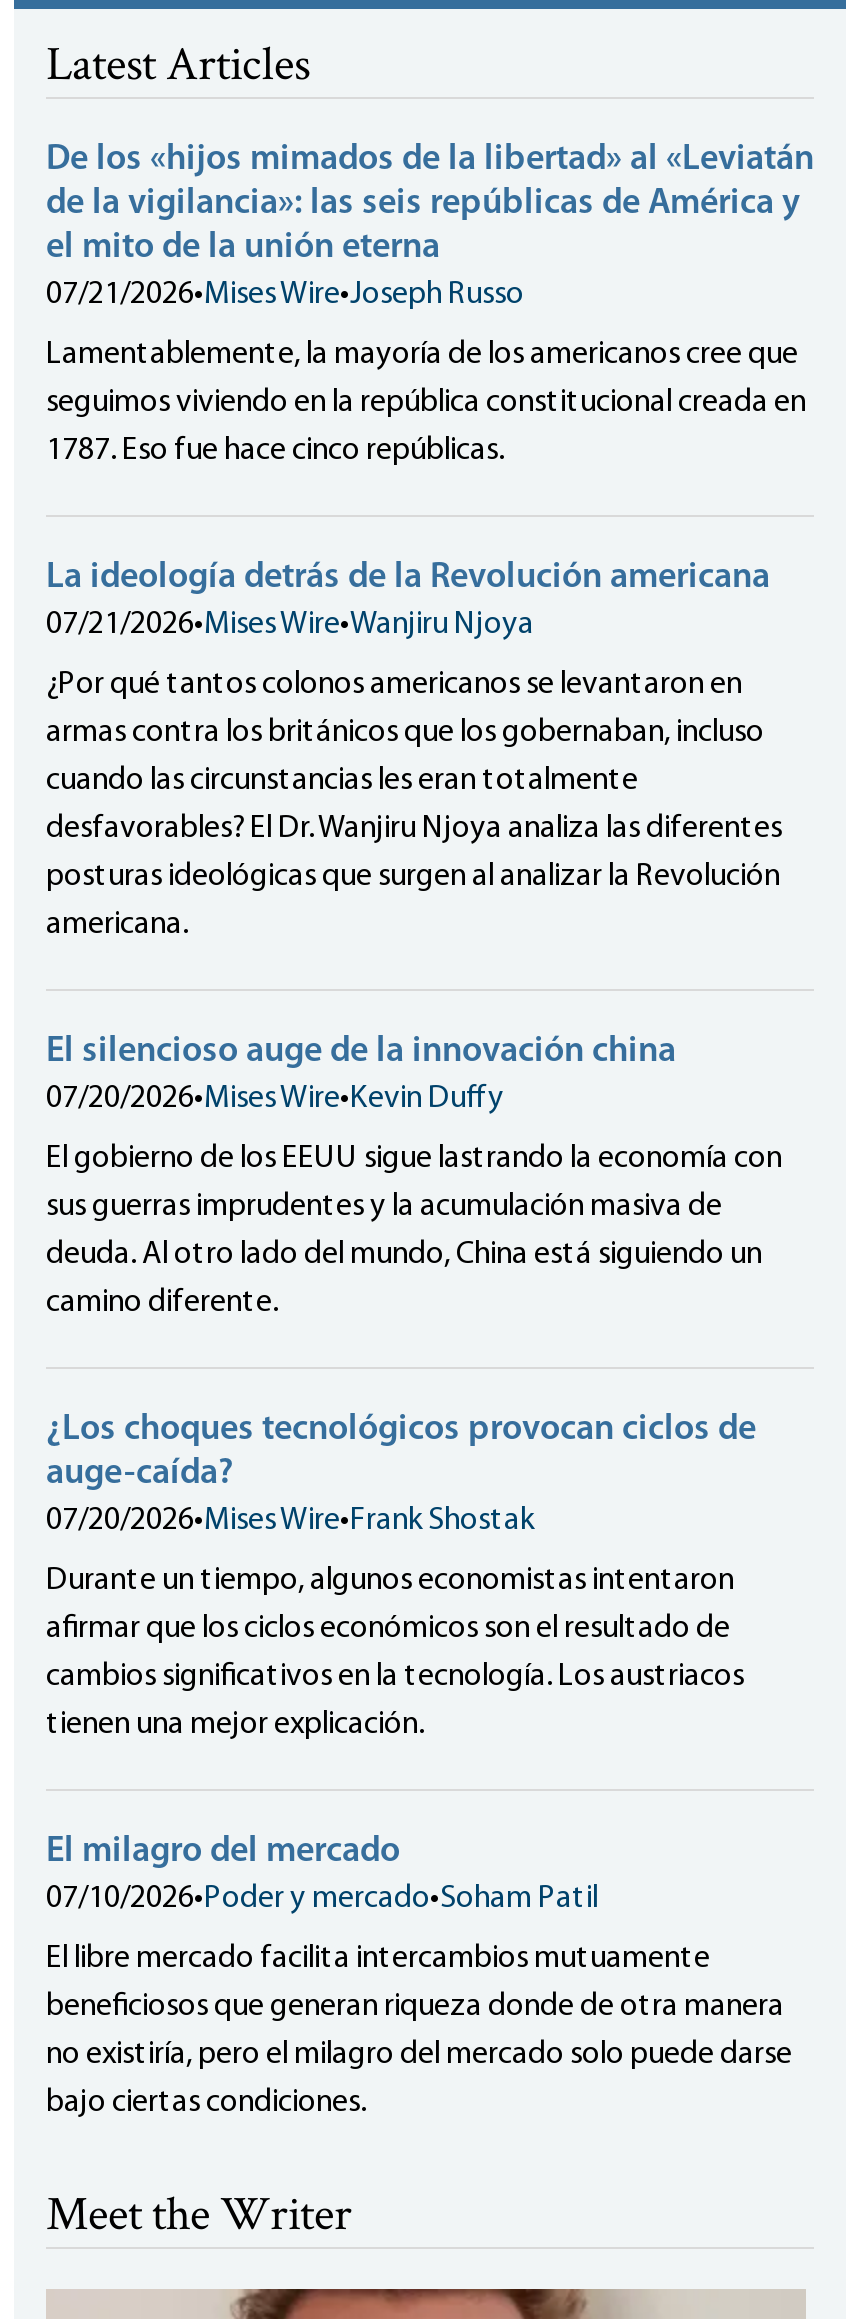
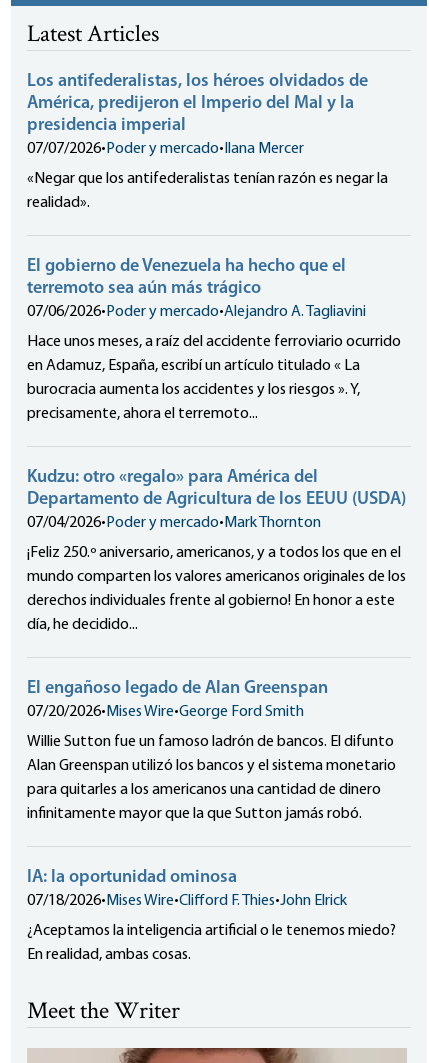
- De los «hijos mimados de la libertad» al «Leviatán
- de la vigilancia»: las seis repúblicas de América y
- el mito de la unión eterna
- 07/21/2026•Mises Wire•Joseph Russo
- Lamentablemente, la mayoría de los americanos cree que
- seguimos viviendo en la república constitucional creada en
- 1787. Eso fue hace cinco repúblicas.
- La ideología detrás de la Revolución americana
- 07/21/2026•Mises Wire•Wanjiru Njoya
- ¿Por qué tantos colonos americanos se levantaron en
- armas contra los británicos que los gobernaban, incluso
- cuando las circunstancias les eran totalmente
- desfavorables? El Dr. Wanjiru Njoya analiza las diferentes
- posturas ideológicas que surgen al analizar la Revolución
- americana.
- El silencioso auge de la innovación china
- 07/20/2026•Mises Wire•Kevin Duffy
- El gobierno de los EEUU sigue lastrando la economía con
- sus guerras imprudentes y la acumulación masiva de
- deuda. Al otro lado del mundo, China está siguiendo un
- camino diferente.
- ¿Los choques tecnológicos provocan ciclos de
- auge-caída?
- 07/20/2026•Mises Wire•Frank Shostak
- Durante un tiempo, algunos economistas intentaron
- afirmar que los ciclos económicos son el resultado de
- cambios significativos en la tecnología. Los austriacos
- tienen una mejor explicación.
- El milagro del mercado
- 07/10/2026•Poder y mercado•Soham Patil
- El libre mercado facilita intercambios mutuamente
- beneficiosos que generan riqueza donde de otra manera
- no existiría, pero el milagro del mercado solo puede darse
- bajo ciertas condiciones.
+ Los antifederalistas, los héroes olvidados de
+ América, predijeron el Imperio del Mal y la
+ presidencia imperial
+ 07/07/2026• Poder y mercado• Ilana Mercer
+ «Negar que los antifederalistas tenían razón es negar la
+ realidad».
+ El gobierno de Venezuela ha hecho que el
+ terremoto sea aún más trágico
+ 07/06/2026• Poder y mercado•Alejandro A. Tagliavini
+ Hace unos meses, a raíz del accidente ferroviario ocurrido
+ en Adamuz, España, escribí un artículo titulado « La
+ burocracia aumenta los accidentes y los riesgos ». Y,
+ precisamente, ahora el terremoto...
+ Kudzu: otro «regalo» para América del
+ Departamento de Agricultura de los EEUU (USDA)
+ 07/04/2026• Poder y mercado• Mark Thornton
+ ¡Feliz 250.º aniversario, americanos, y a todos los que en el
+ mundo comparten los valores americanos originales de los
+ derechos individuales frente al gobierno! En honor a este
+ día, he decidido...
+ El engañoso legado de Alan Greenspan
+ 07/20/2026• Mises Wire•George Ford Smith
+ Willie Sutton fue un famoso ladrón de bancos. El difunto
+ Alan Greenspan utilizó los bancos y el sistema monetario
+ para quitarles a los americanos una cantidad de dinero
+ infinitamente mayor que la que Sutton jamás robó.
+ IA: la oportunidad ominosa
+ 07/18/2026• Mises Wire•Clifford F. Thies•John Elrick
+ ¿Aceptamos la inteligencia artificial o le tenemos miedo?
+ En realidad, ambas cosas.
